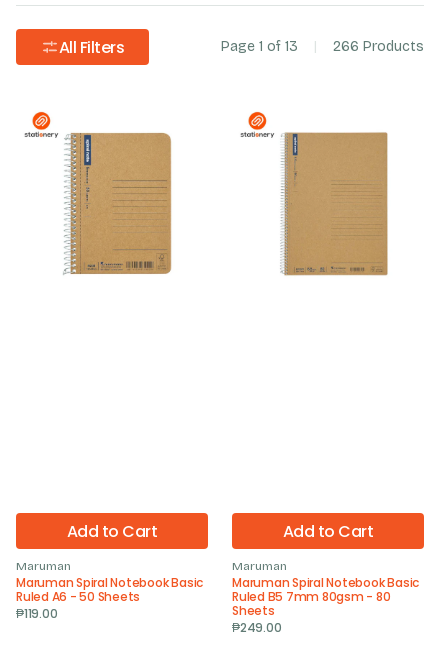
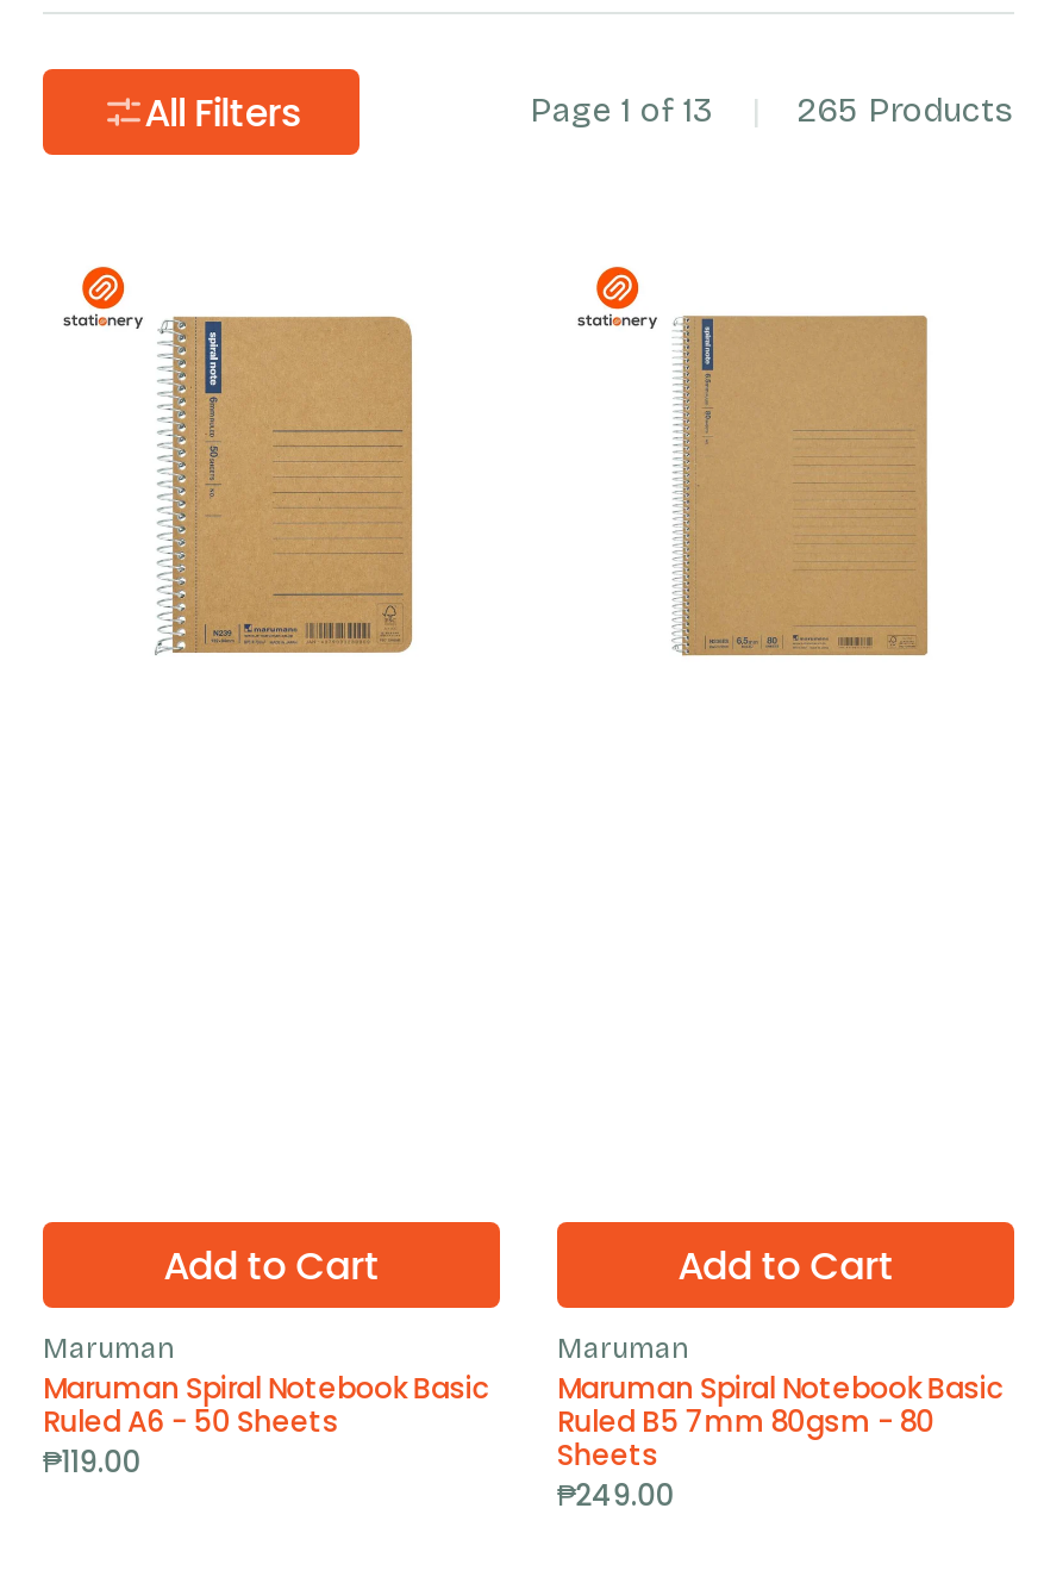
- 266 Products
+ 265 Products
